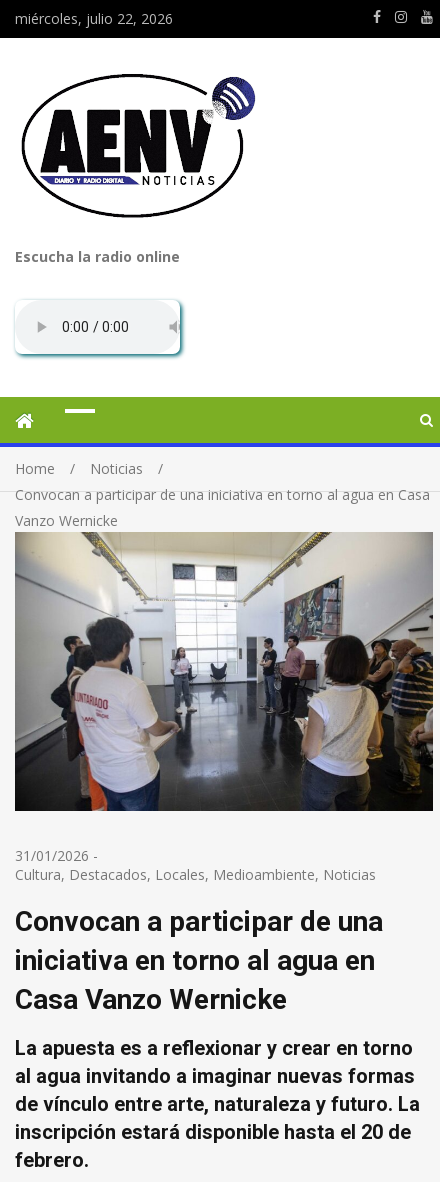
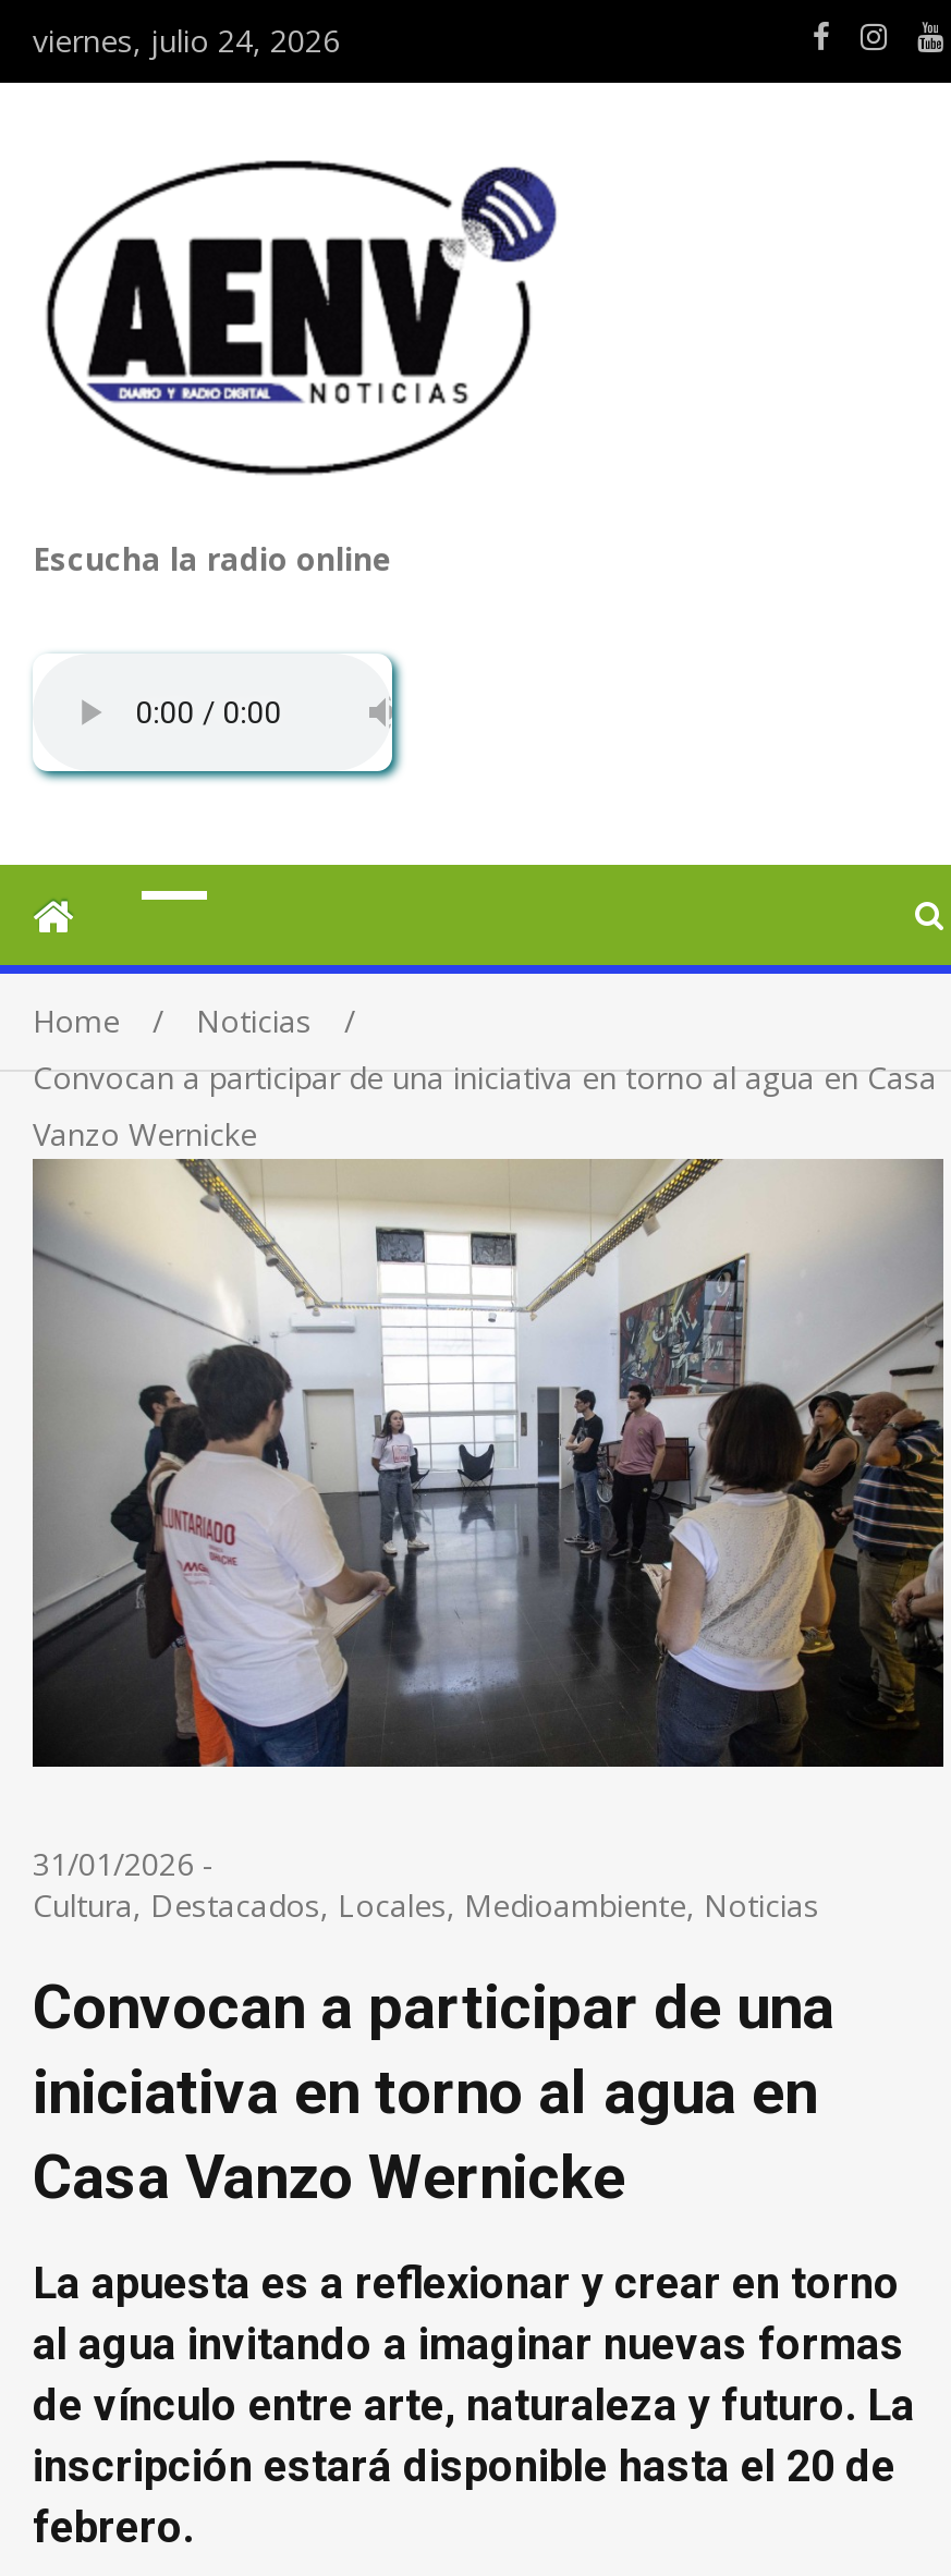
- miércoles, julio 22, 2026
+ viernes, julio 24, 2026
